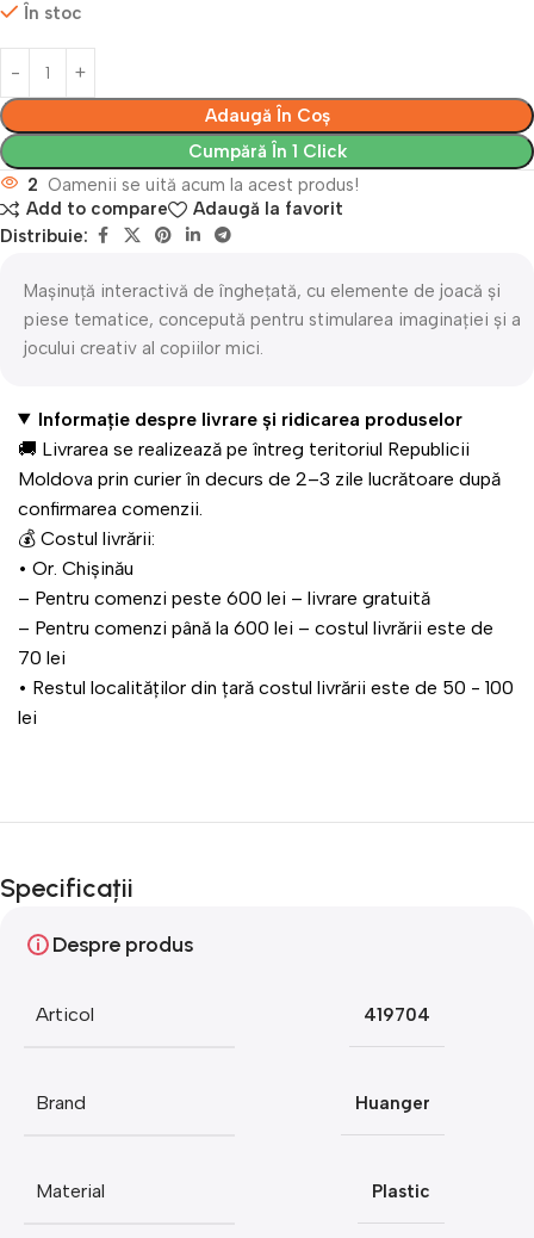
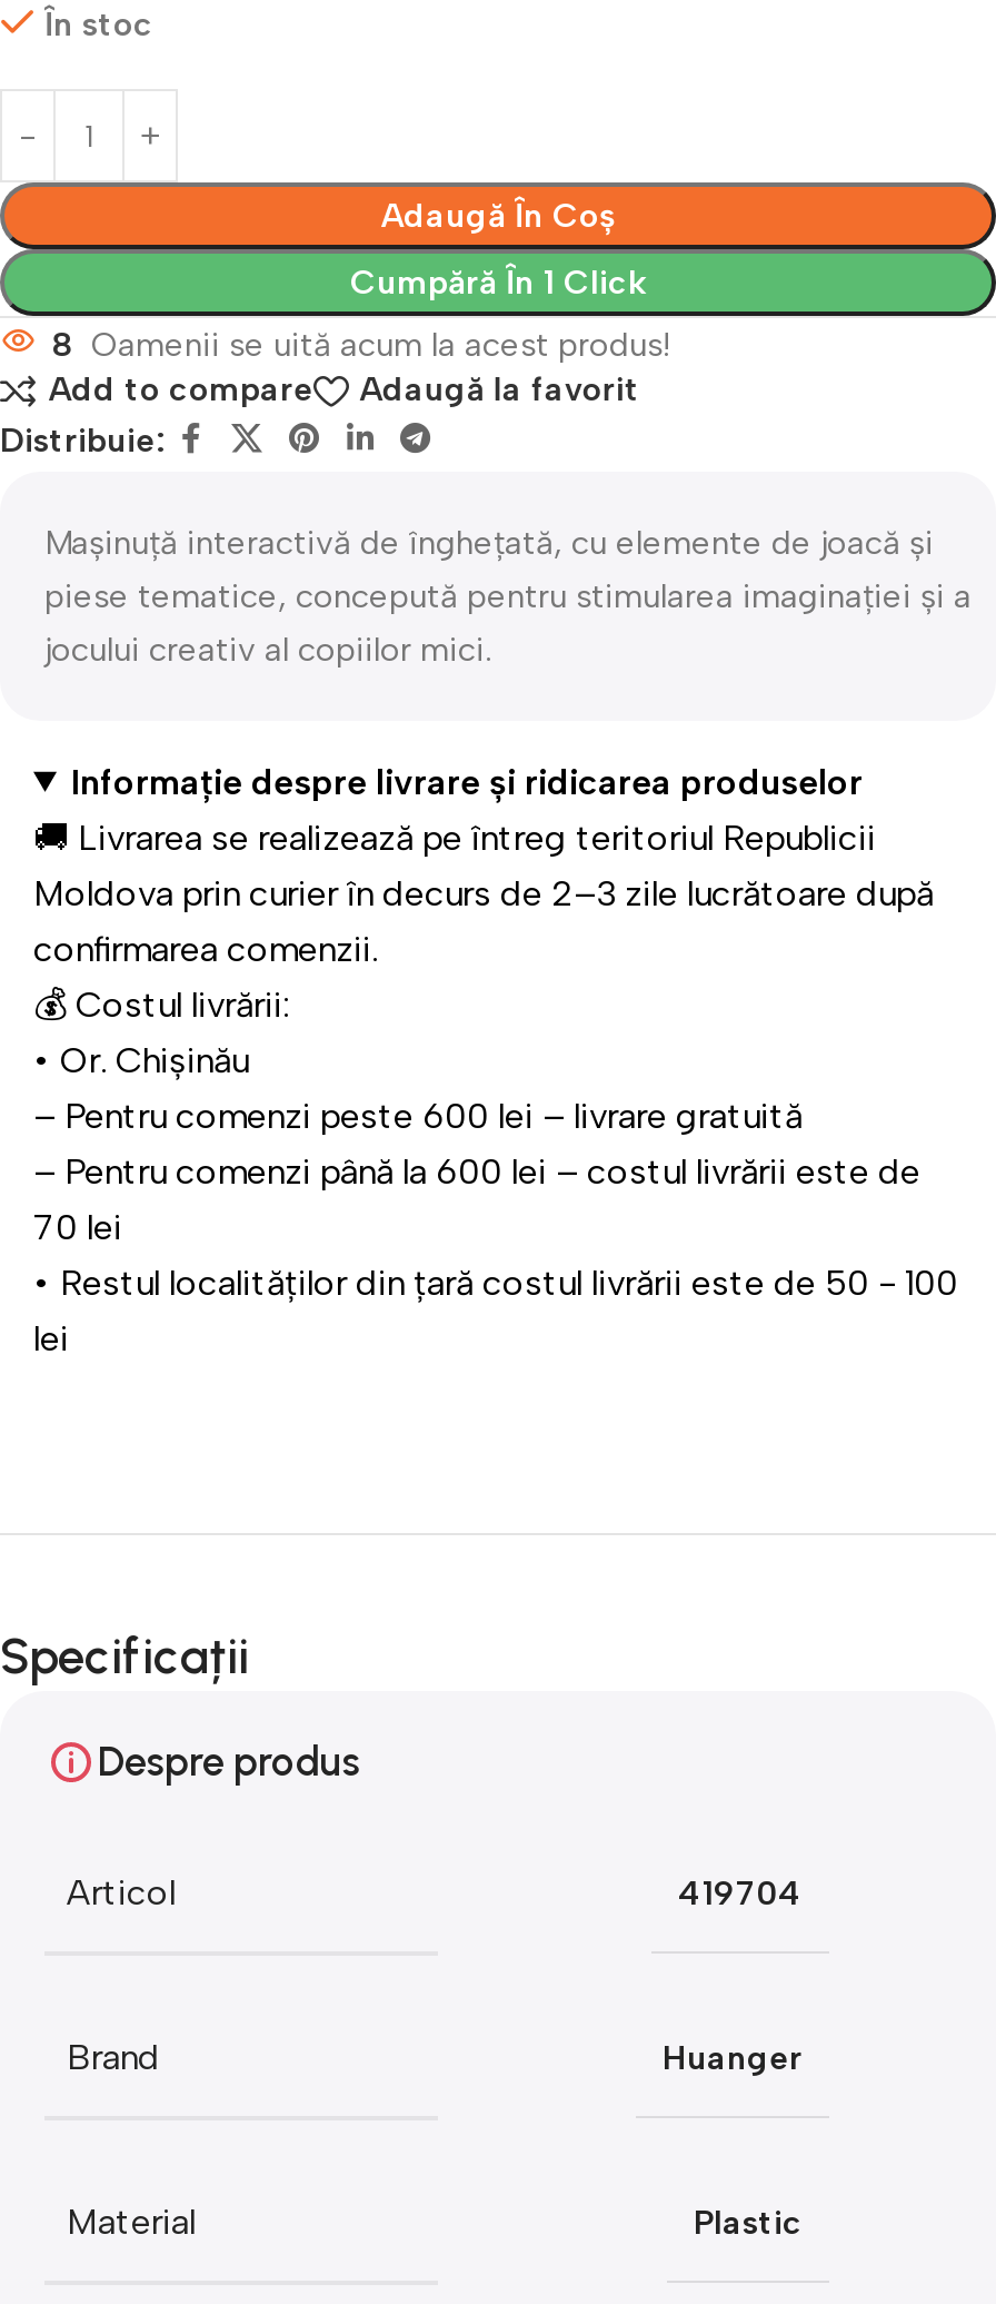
- 2 Oamenii se uită acum la acest produs!
+ 8 Oamenii se uită acum la acest produs!
